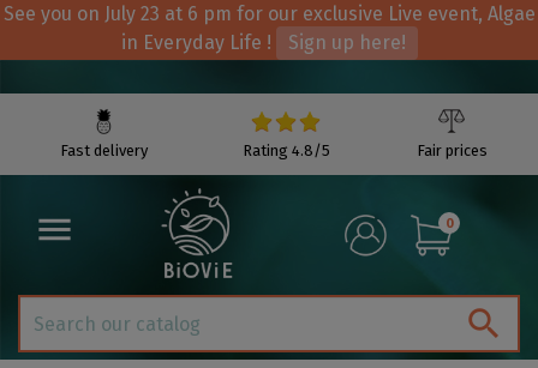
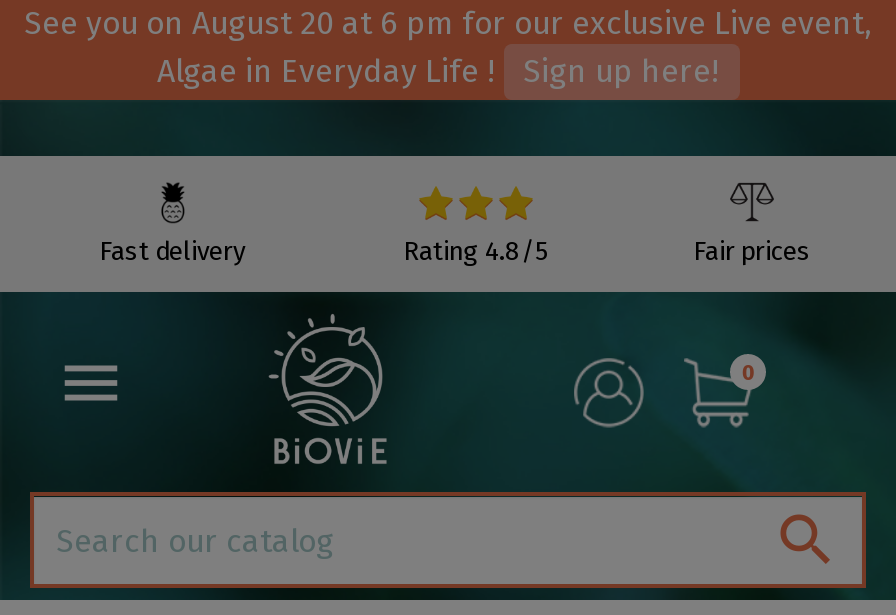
- See you on July 23 at 6 pm for our exclusive Live event, Algae
- in Everyday Life !
+ See you on August 20 at 6 pm for our exclusive Live event,
+ Algae in Everyday Life !
